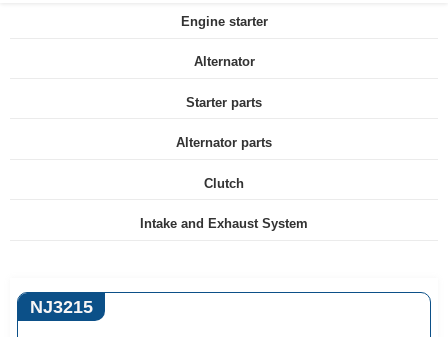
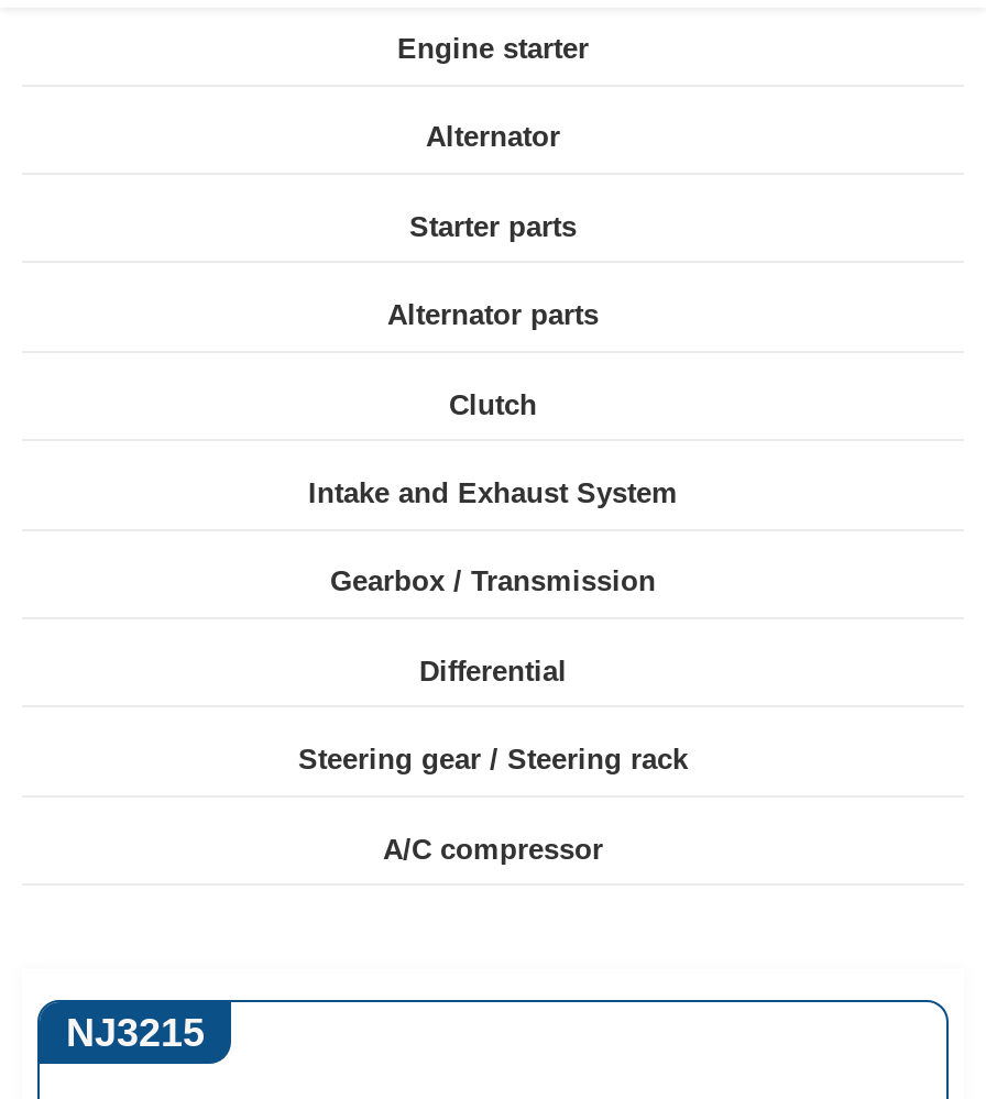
+ Gearbox / Transmission
+ Differential
+ Steering gear / Steering rack
+ A/C compressor
